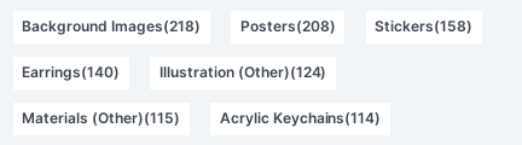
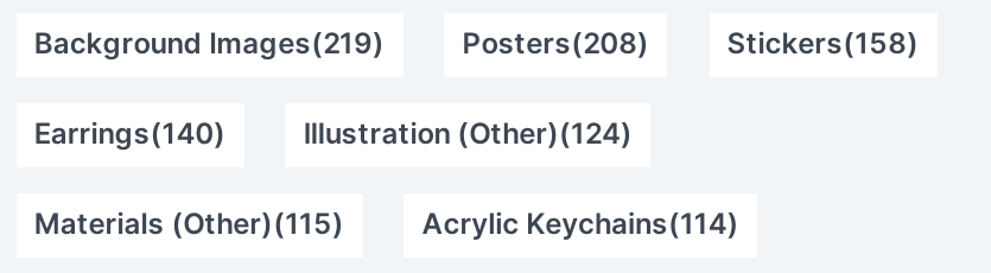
- Background Images(218)
+ Background Images(219)
